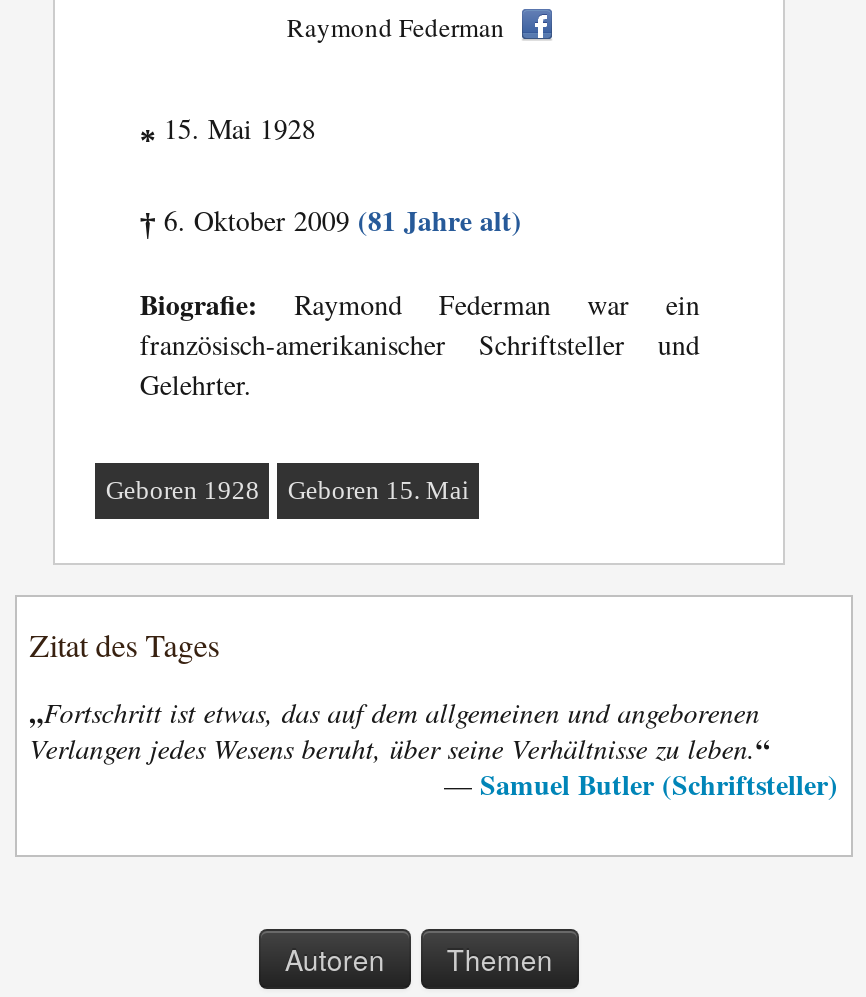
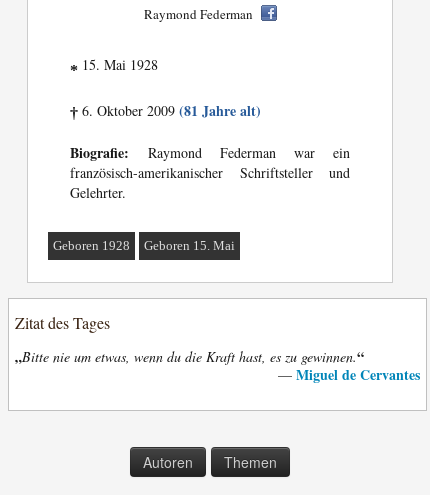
- „Fortschritt ist etwas, das auf dem allgemeinen und angeborenen
- Verlangen jedes Wesens beruht, über seine Verhältnisse zu leben.“
- — Samuel Butler (Schriftsteller)
+ „Bitte nie um etwas, wenn du die Kraft hast, es zu gewinnen.“
+ — Miguel de Cervantes
